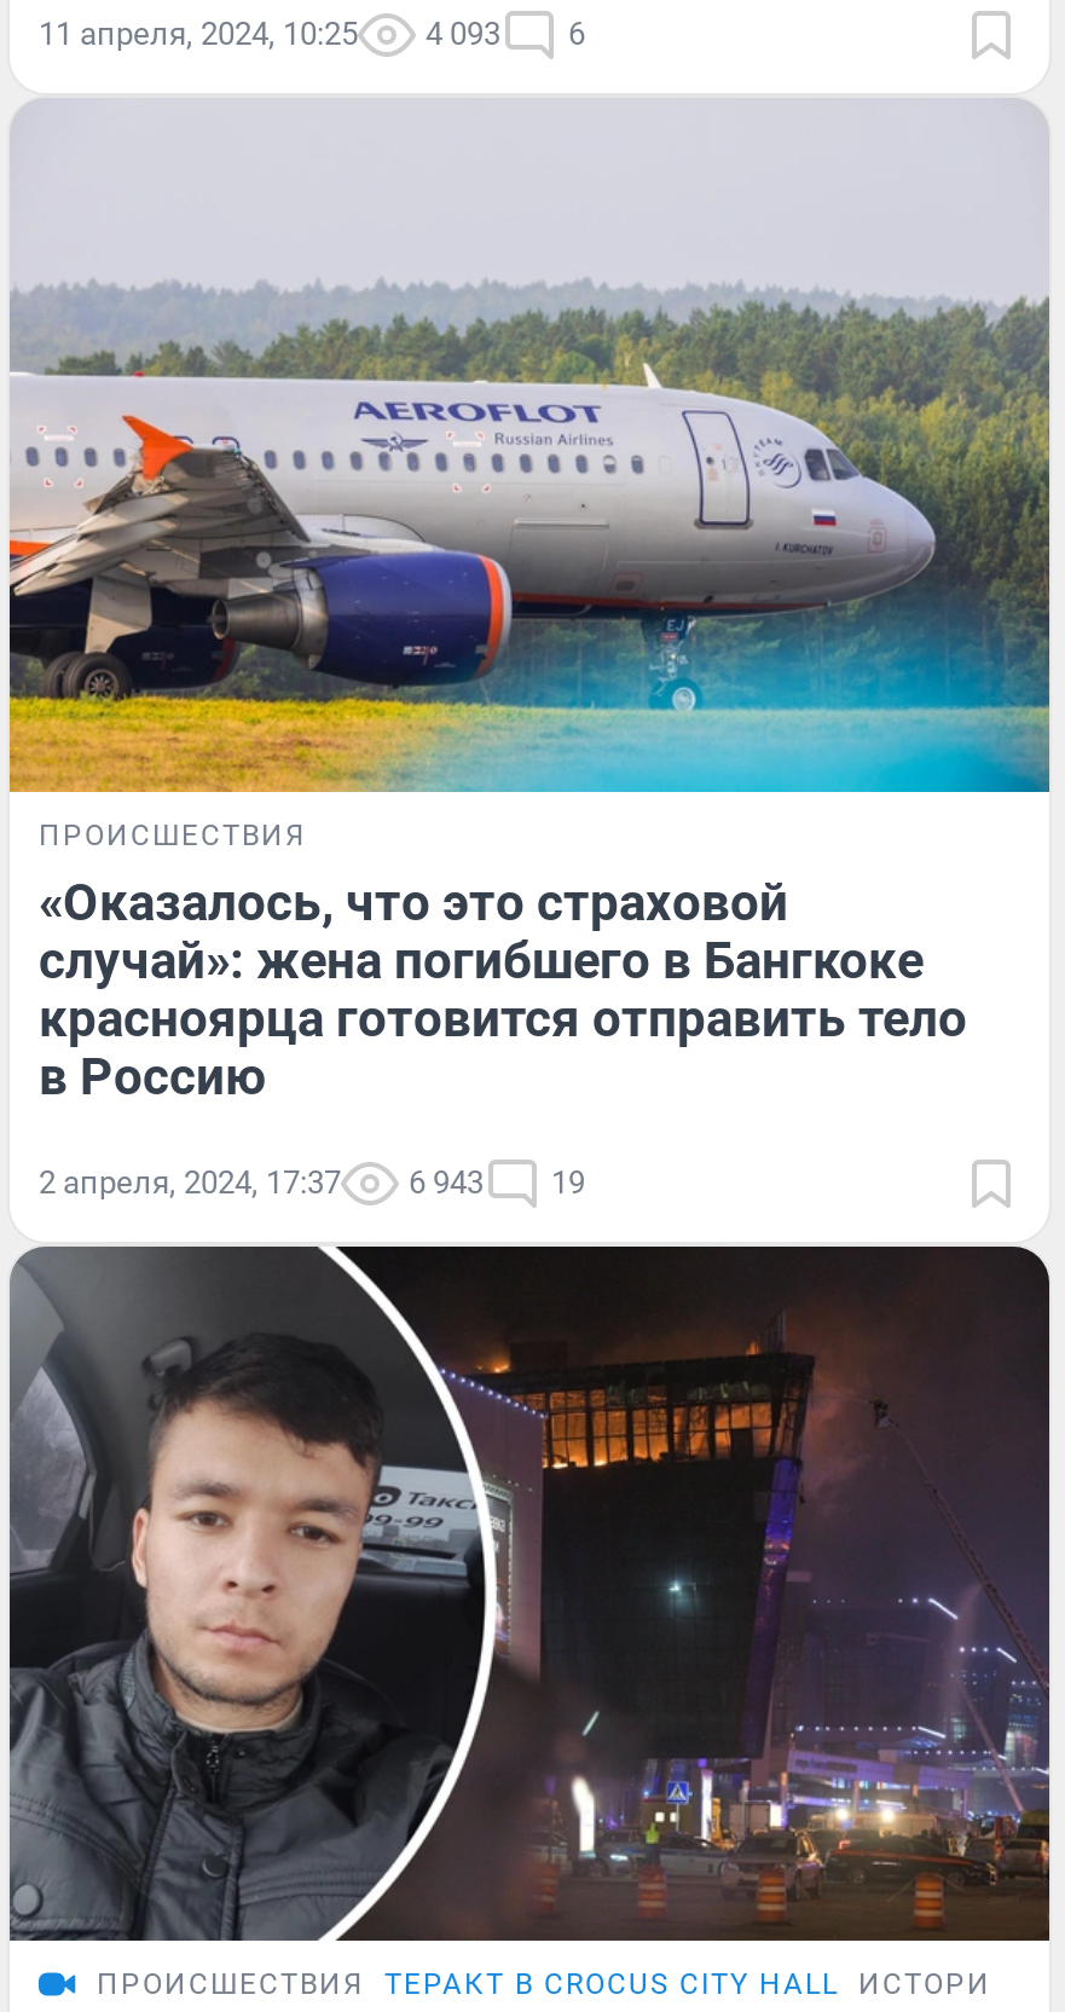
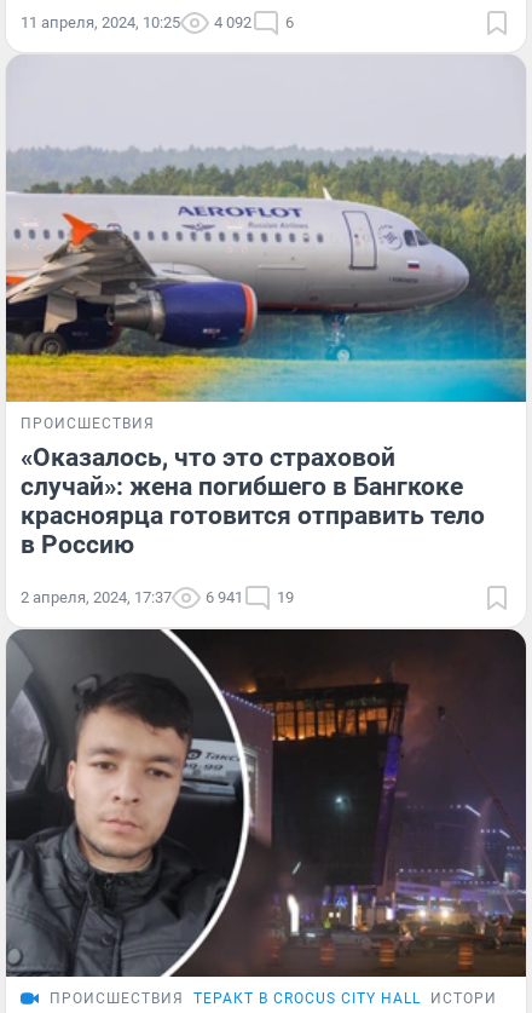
- 11 апреля, 2024, 10:25 4 093 6
+ 11 апреля, 2024, 10:25 4 092 6

- 2 апреля, 2024, 17:37 6 943 19
+ 2 апреля, 2024, 17:37 6 941 19
